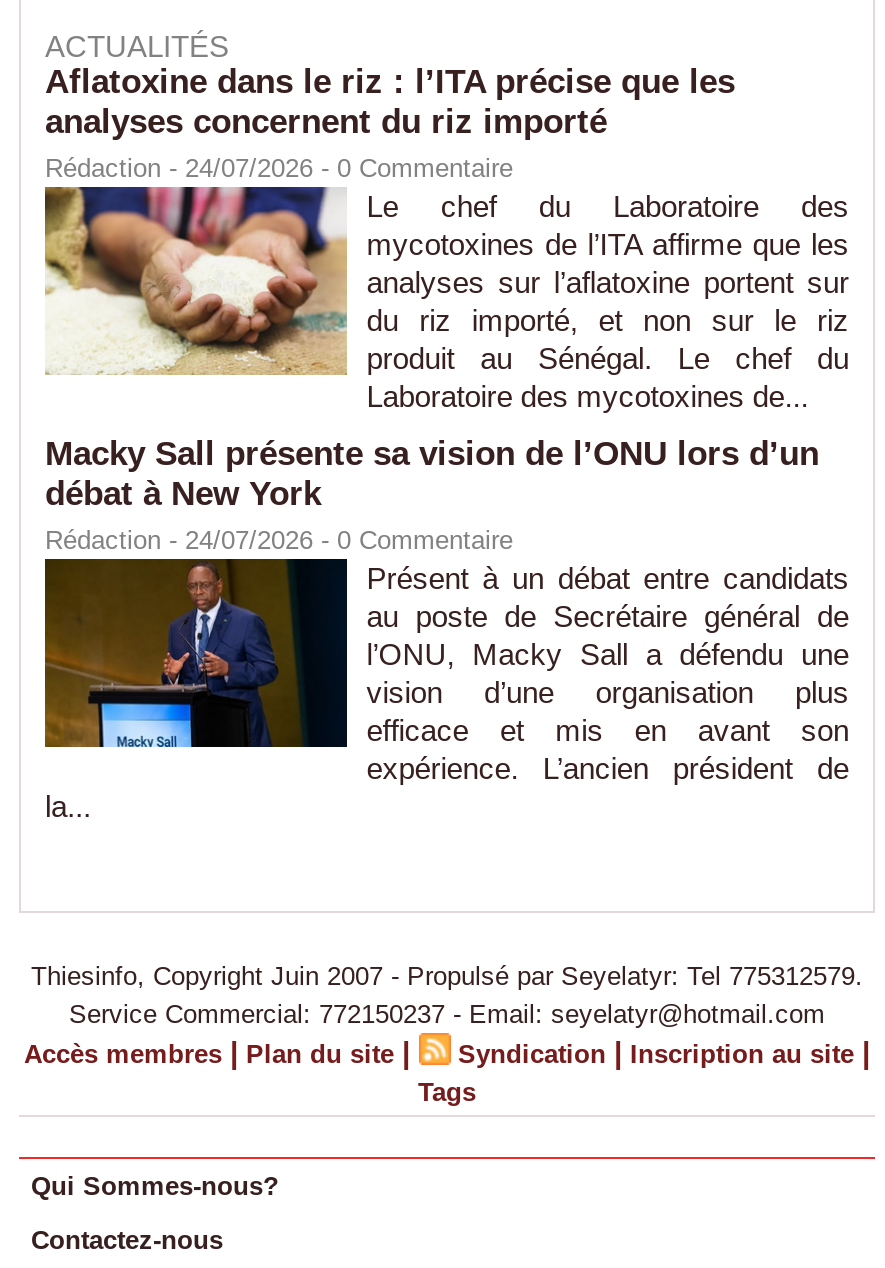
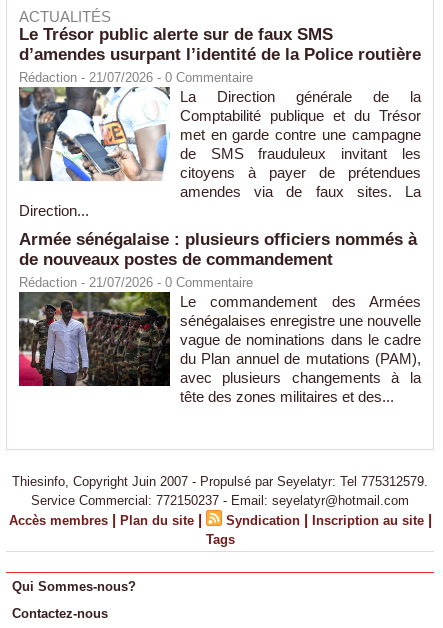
- [image]
- Aflatoxine dans le riz : l’ITA précise que les
- analyses concernent du riz importé
- Rédaction - 24/07/2026 - 0 Commentaire
- Le chef du Laboratoire des
- mycotoxines de l’ITA affirme que les
- analyses sur l’aflatoxine portent sur
- du riz importé, et non sur le riz
- produit au Sénégal. Le chef du
- Laboratoire des mycotoxines de...
+ [image]
+ Le Trésor public alerte sur de faux SMS
+ d’amendes usurpant l’identité de la Police routière
+ Rédaction - 21/07/2026 - 0 Commentaire
+ La Direction générale de la
+ Comptabilité publique et du Trésor
+ met en garde contre une campagne
+ de SMS frauduleux invitant les
+ citoyens à payer de prétendues
+ amendes via de faux sites. La
+ Direction...

- [image]
- Macky Sall présente sa vision de l’ONU lors d’un
- débat à New York
- Rédaction - 24/07/2026 - 0 Commentaire
- Présent à un débat entre candidats
- au poste de Secrétaire général de
- l’ONU, Macky Sall a défendu une
- vision d’une organisation plus
- efficace et mis en avant son
- expérience. L’ancien président de
- la...
+ [image]
+ Armée sénégalaise : plusieurs officiers nommés à
+ de nouveaux postes de commandement
+ Rédaction - 21/07/2026 - 0 Commentaire
+ Le commandement des Armées
+ sénégalaises enregistre une nouvelle
+ vague de nominations dans le cadre
+ du Plan annuel de mutations (PAM),
+ avec plusieurs changements à la
+ tête des zones militaires et des...
